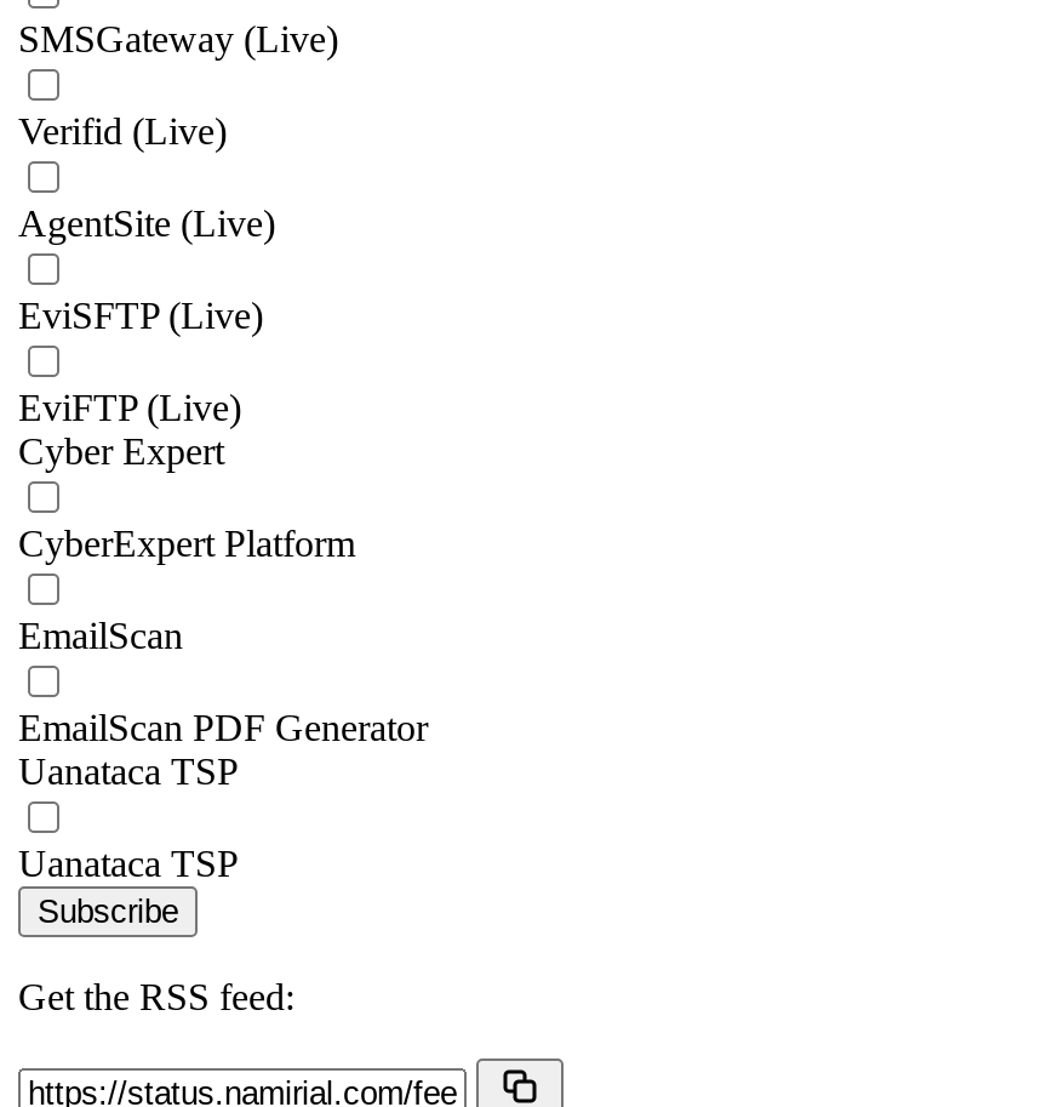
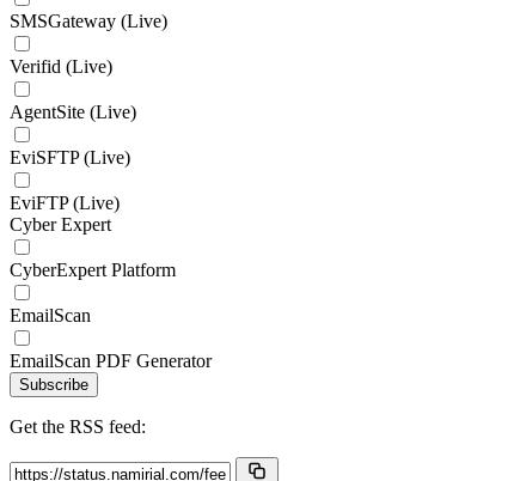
- Uanataca TSP
- Uanataca TSP
